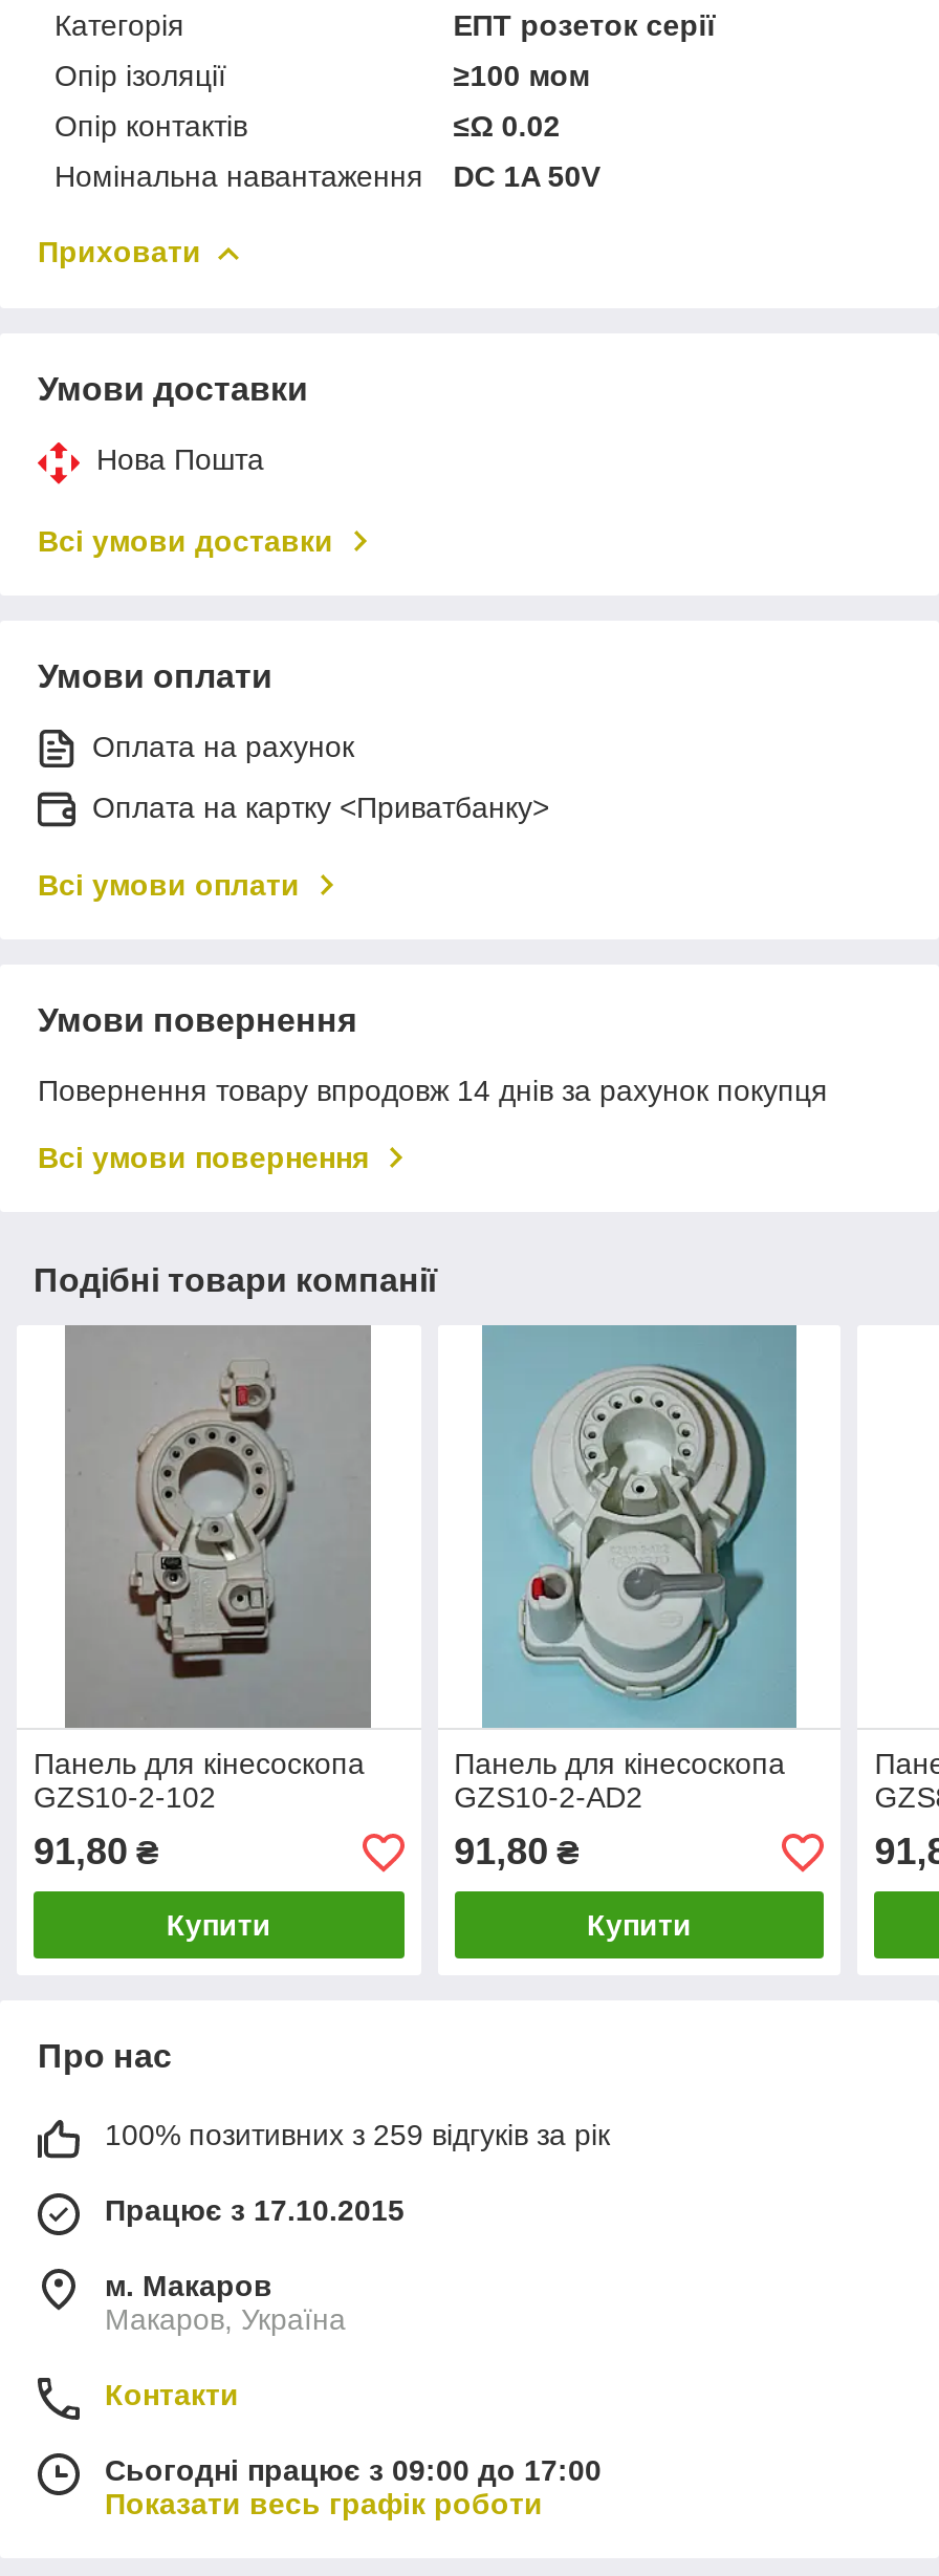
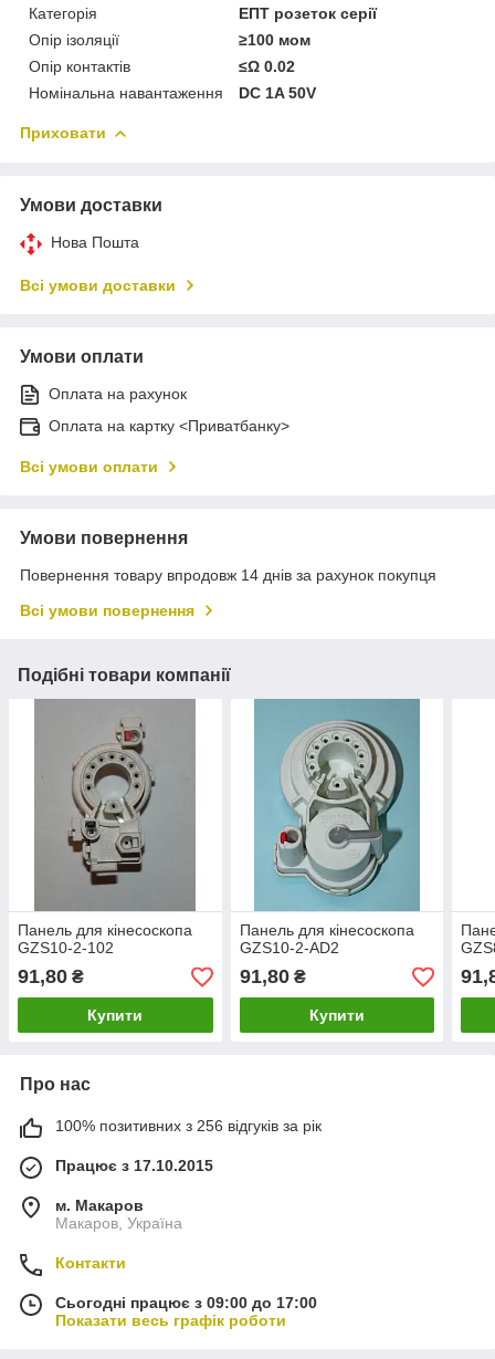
- 100% позитивних з 259 відгуків за рік
+ 100% позитивних з 256 відгуків за рік
